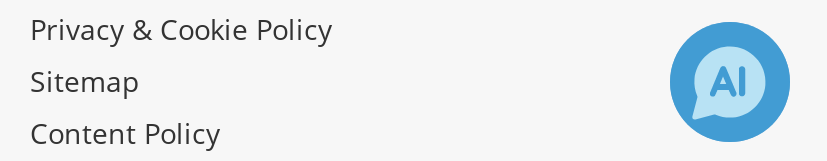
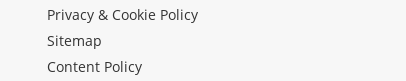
- [image]
